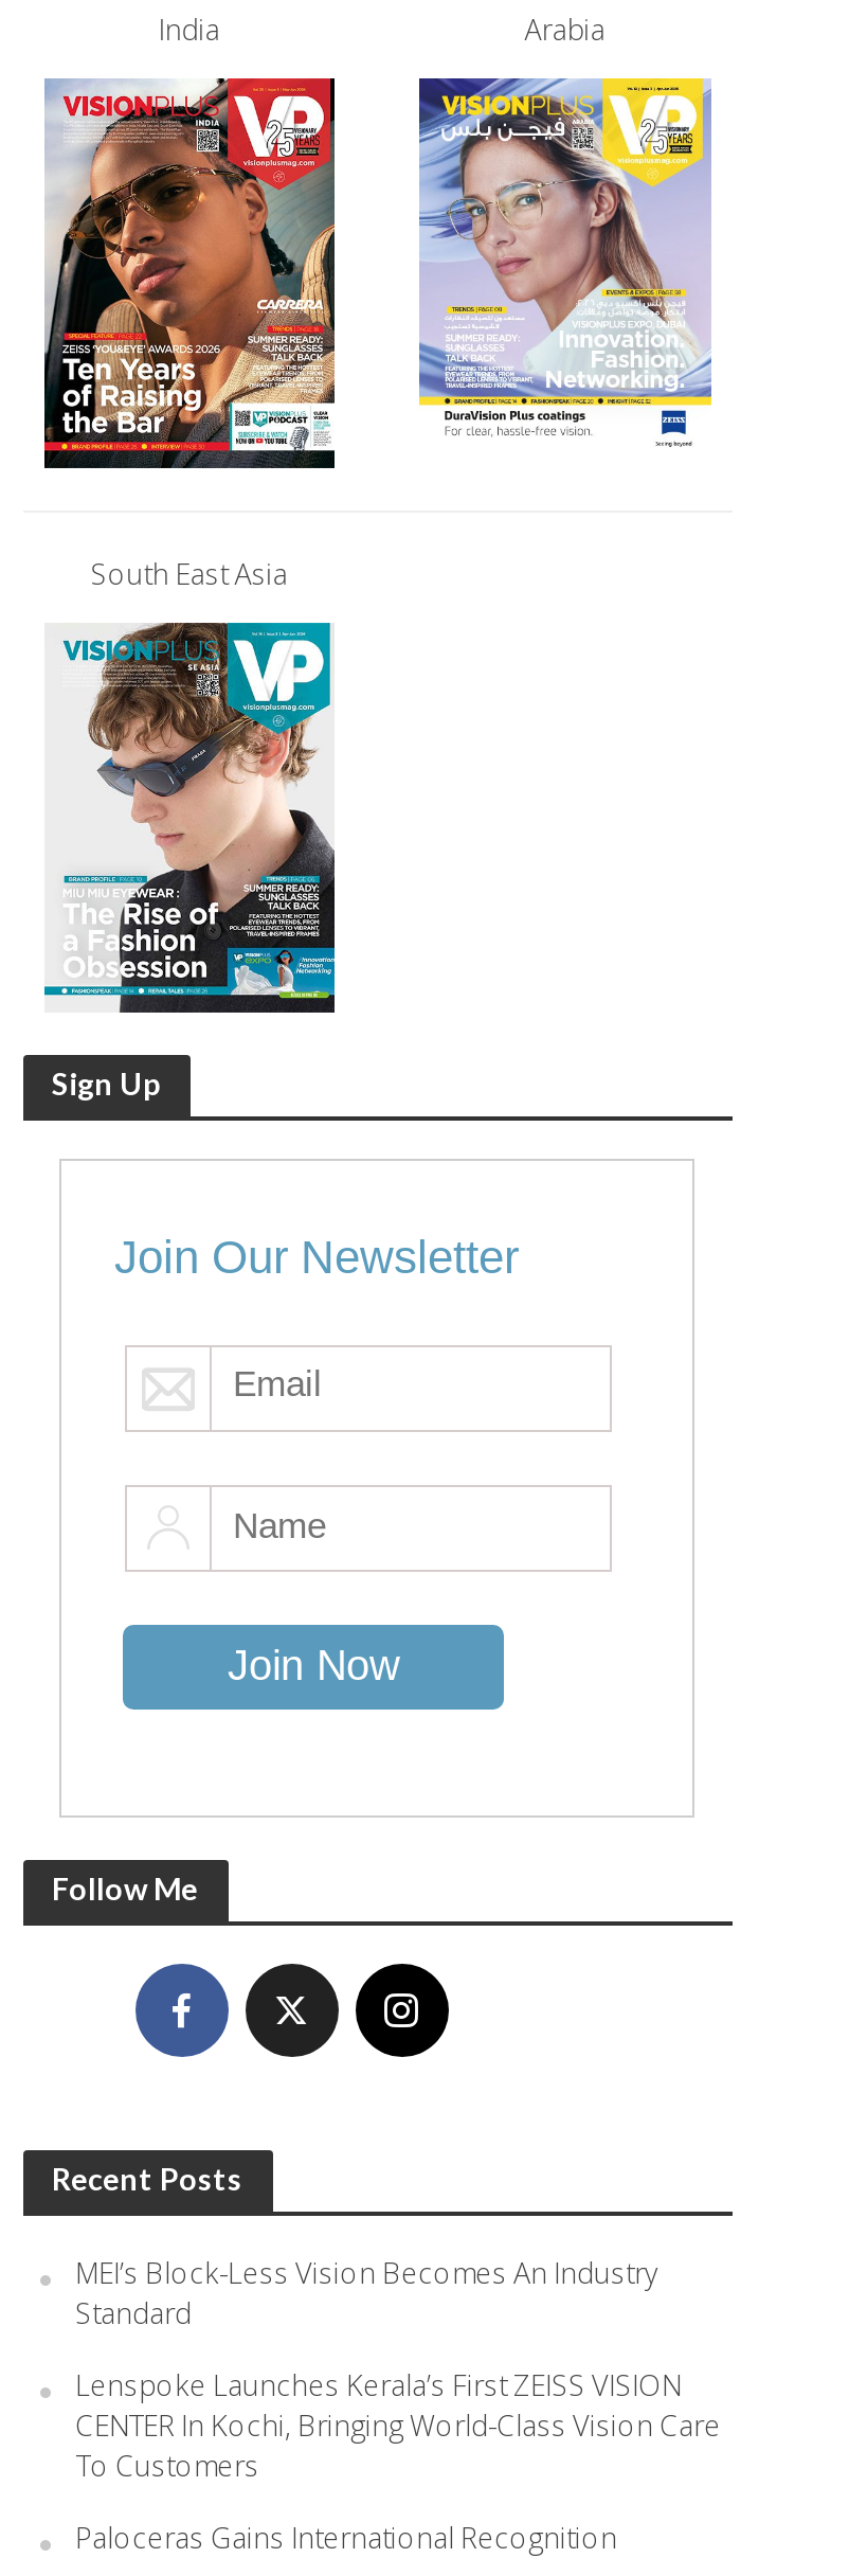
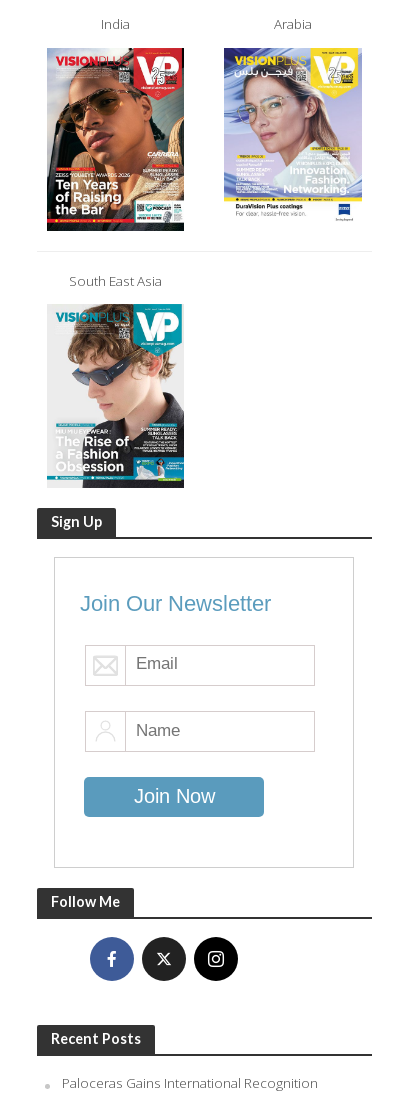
- MEI’s Block-Less Vision Becomes An Industry
- Standard
- Lenspoke Launches Kerala’s First ZEISS VISION
- CENTER In Kochi, Bringing World-Class Vision Care
- To Customers
